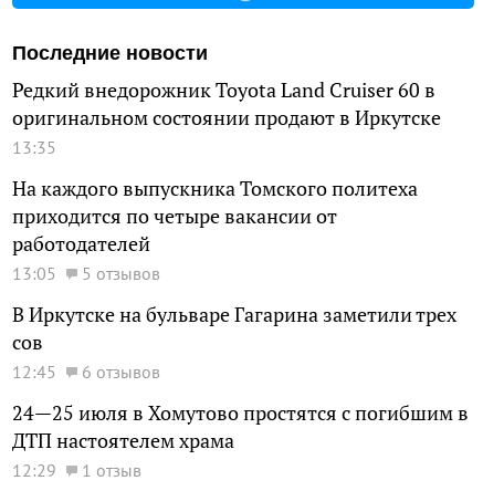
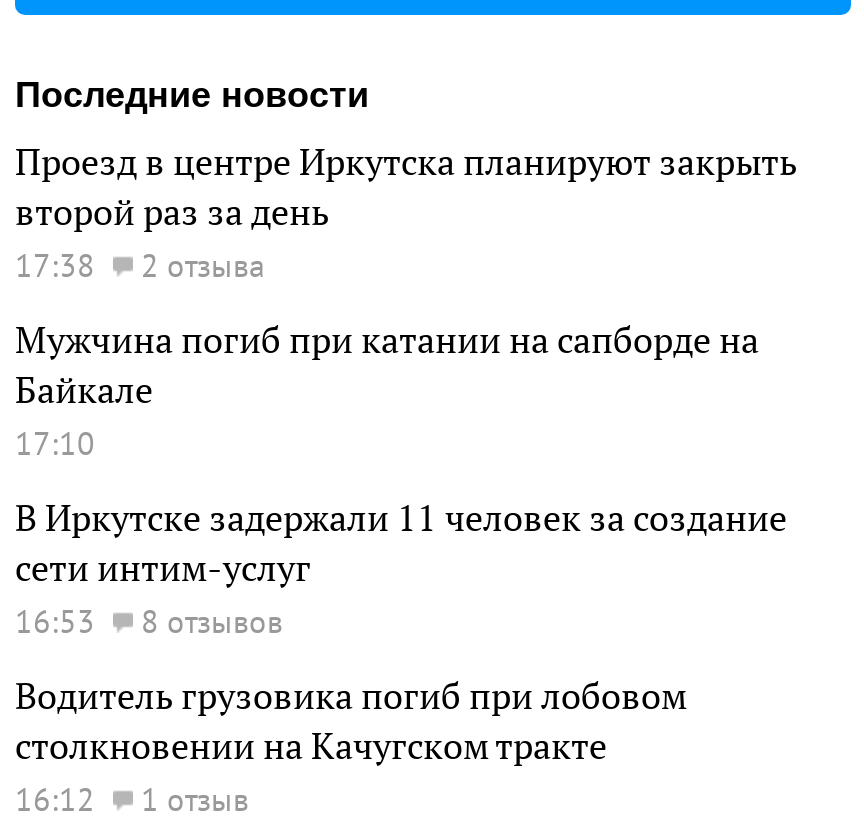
- Редкий внедорожник Toyota Land Cruiser 60 в
- оригинальном состоянии продают в Иркутске
- 13:35
+ Проезд в центре Иркутска планируют закрыть
+ второй раз за день
+ 17:38
+ 2 отзыва

- На каждого выпускника Томского политеха
- приходится по четыре вакансии от
- работодателей
- 13:05
- 5 отзывов
+ Мужчина погиб при катании на сапборде на
+ Байкале
+ 17:10

- В Иркутске на бульваре Гагарина заметили трех
- сов
- 12:45
- 6 отзывов
+ В Иркутске задержали 11 человек за создание
+ сети интим-услуг
+ 16:53
+ 8 отзывов

- 24—25 июля в Хомутово простятся с погибшим в
- ДТП настоятелем храма
- 12:29
+ Водитель грузовика погиб при лобовом
+ столкновении на Качугском тракте
+ 16:12
